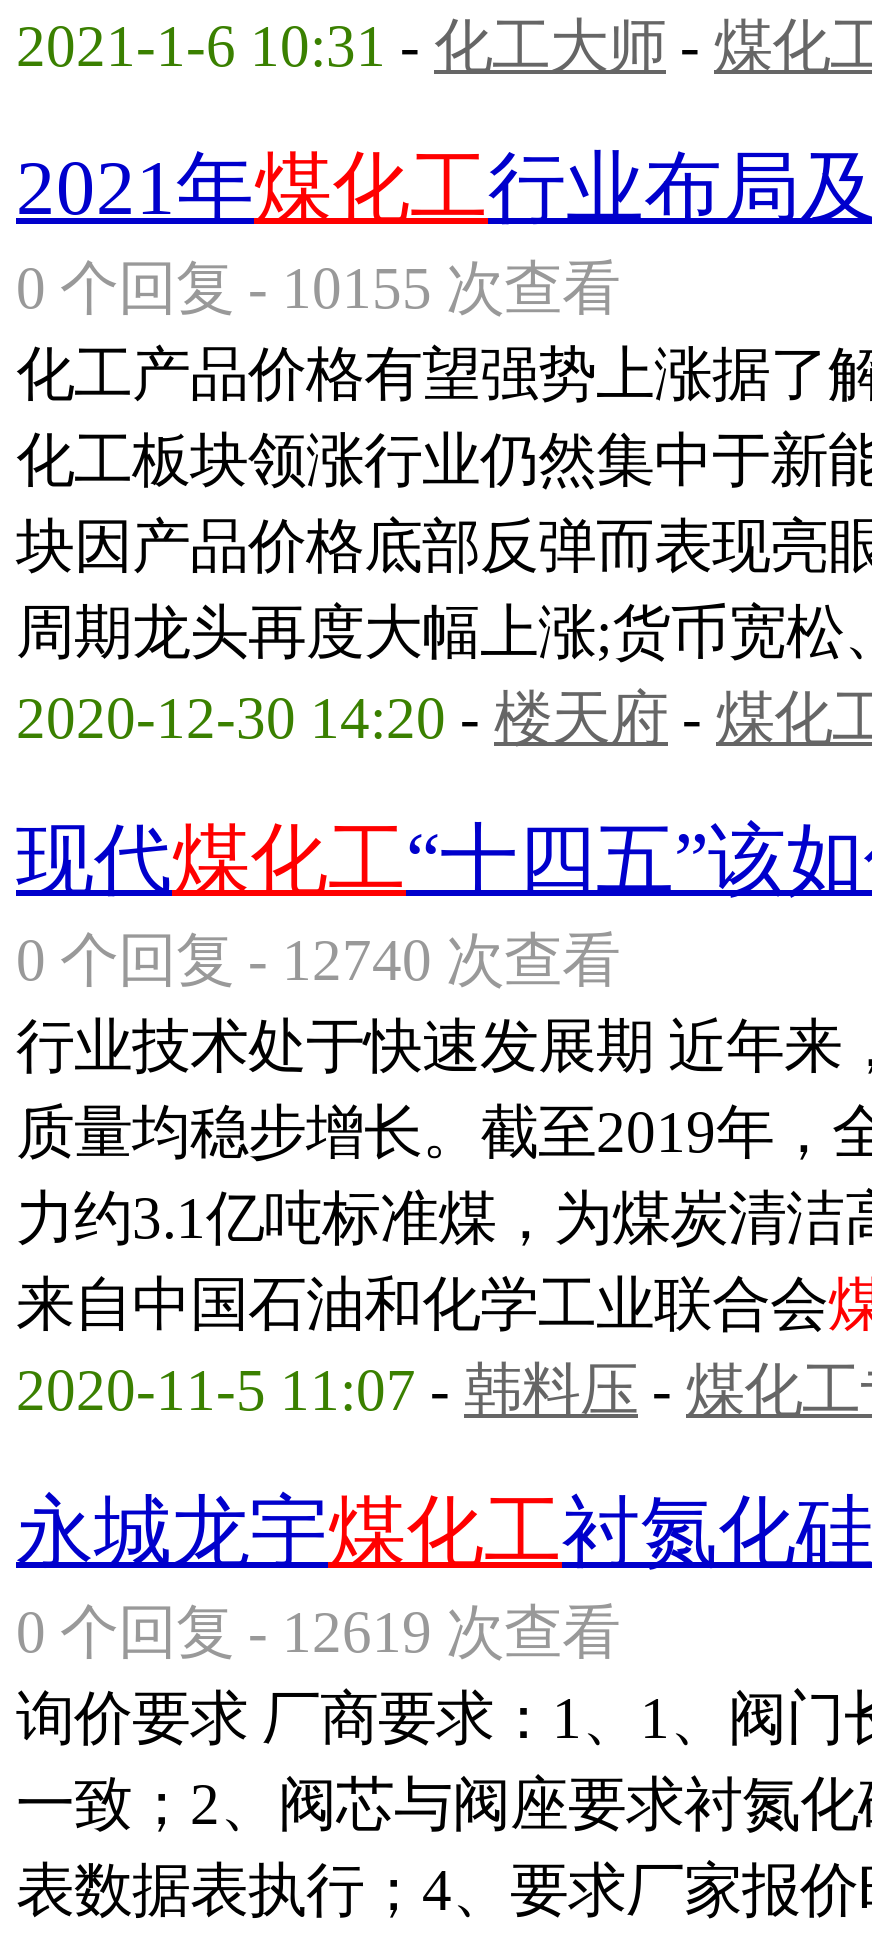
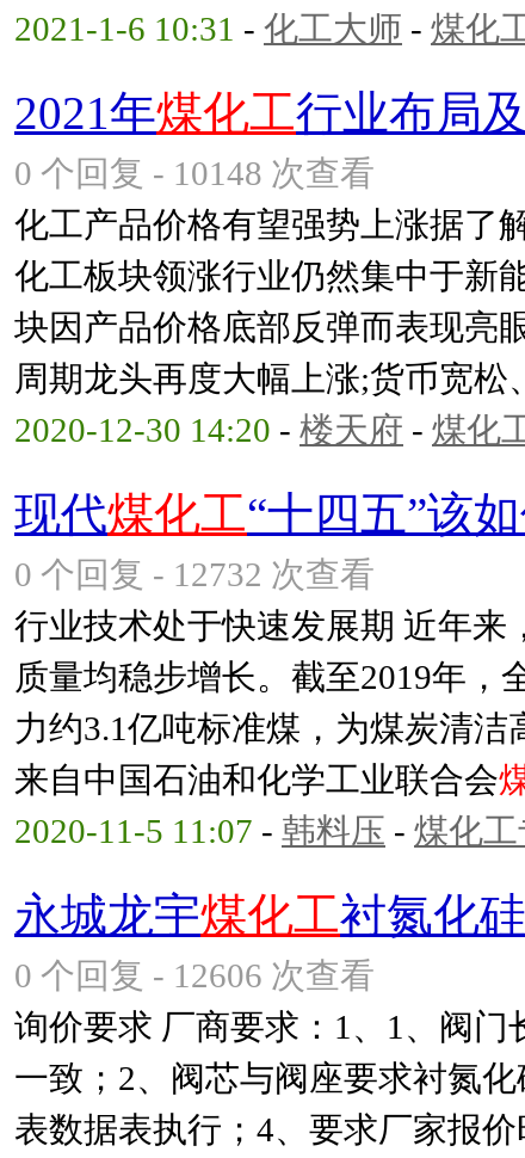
- 0 个回复 - 10155 次查看
+ 0 个回复 - 10148 次查看

- 0 个回复 - 12740 次查看
+ 0 个回复 - 12732 次查看

- 0 个回复 - 12619 次查看
+ 0 个回复 - 12606 次查看
